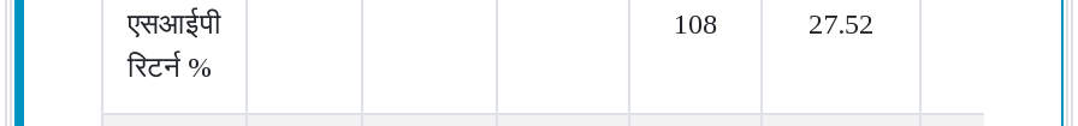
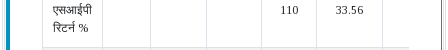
- 108
+ 110

- 27.52
+ 33.56
